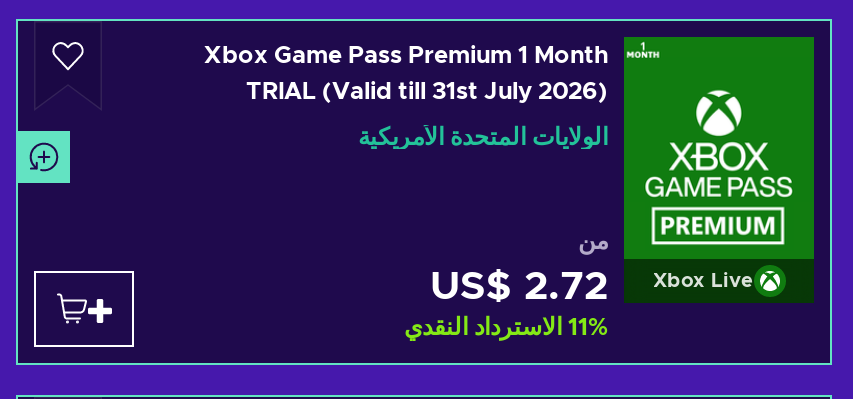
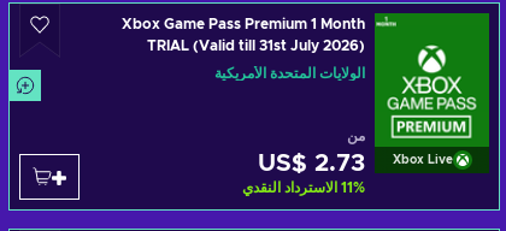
- US$ 2.72
+ US$ 2.73
